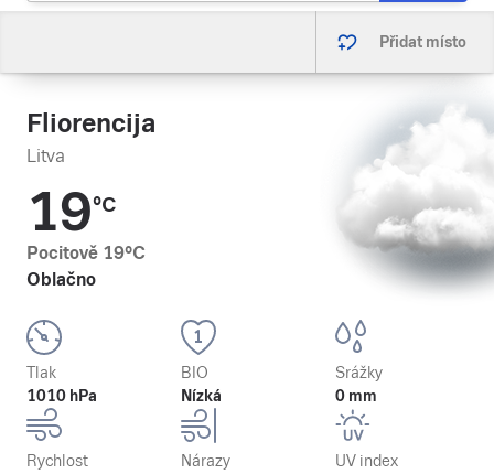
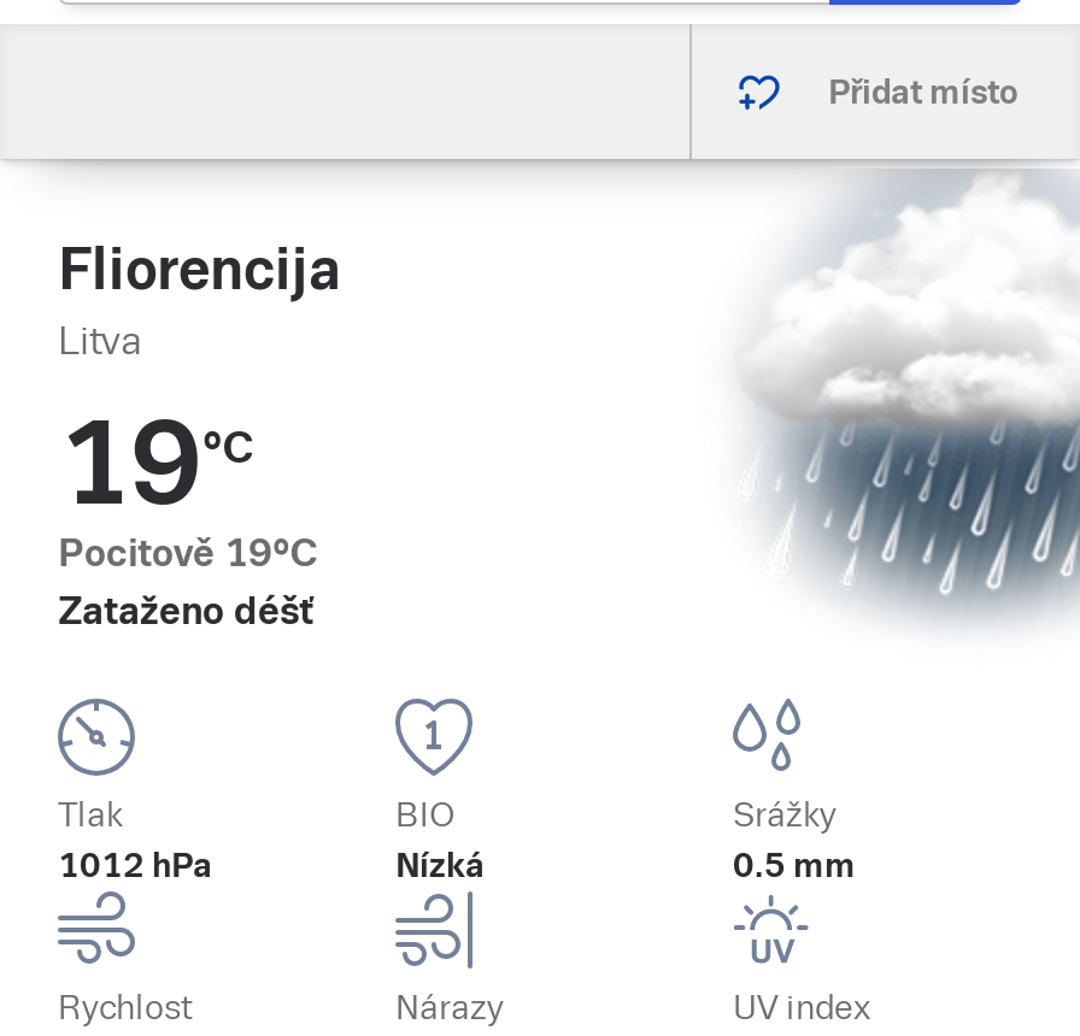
- [image]
+ [image]

- Oblačno
+ Zataženo déšť

- 1010 hPa
+ 1012 hPa

- 0 mm
+ 0.5 mm
